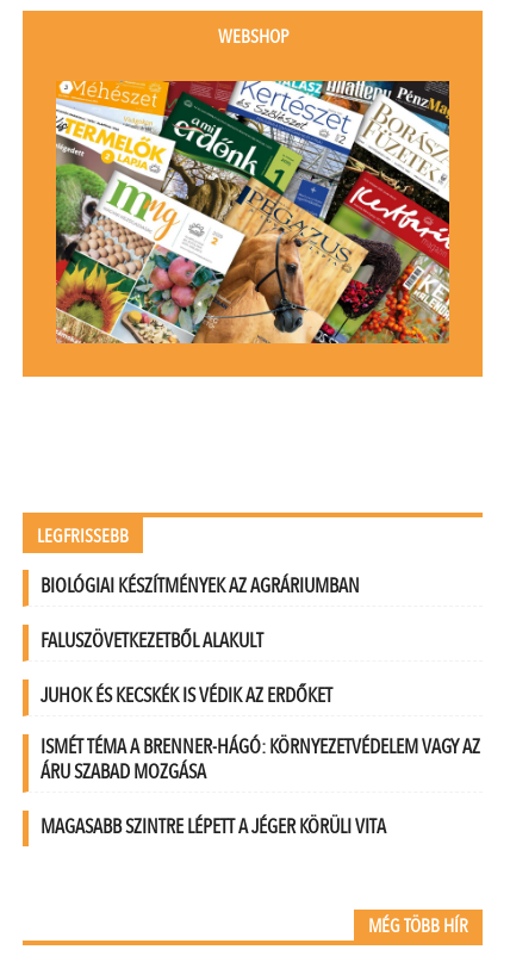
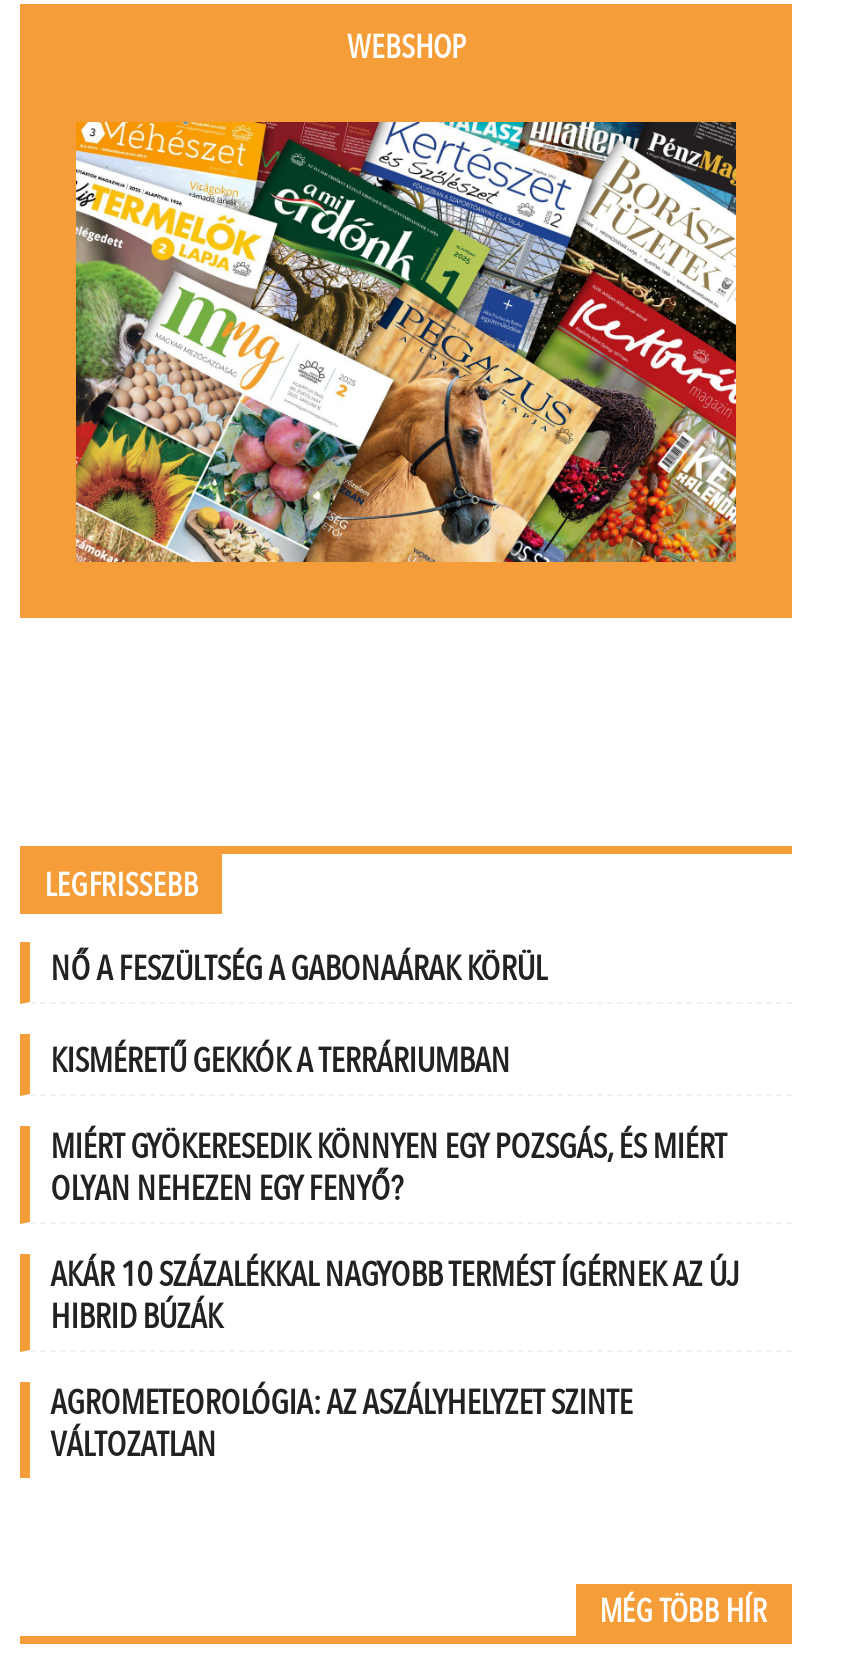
- BIOLÓGIAI KÉSZÍTMÉNYEK AZ AGRÁRIUMBAN
+ NŐ A FESZÜLTSÉG A GABONAÁRAK KÖRÜL

- FALUSZÖVETKEZETBŐL ALAKULT
+ KISMÉRETŰ GEKKÓK A TERRÁRIUMBAN

- JUHOK ÉS KECSKÉK IS VÉDIK AZ ERDŐKET
+ MIÉRT GYÖKERESEDIK KÖNNYEN EGY POZSGÁS, ÉS MIÉRT
+ OLYAN NEHEZEN EGY FENYŐ?

- ISMÉT TÉMA A BRENNER-HÁGÓ: KÖRNYEZETVÉDELEM VAGY AZ
- ÁRU SZABAD MOZGÁSA
+ AKÁR 10 SZÁZALÉKKAL NAGYOBB TERMÉST ÍGÉRNEK AZ ÚJ
+ HIBRID BÚZÁK

- MAGASABB SZINTRE LÉPETT A JÉGER KÖRÜLI VITA
+ AGROMETEOROLÓGIA: AZ ASZÁLYHELYZET SZINTE
+ VÁLTOZATLAN
